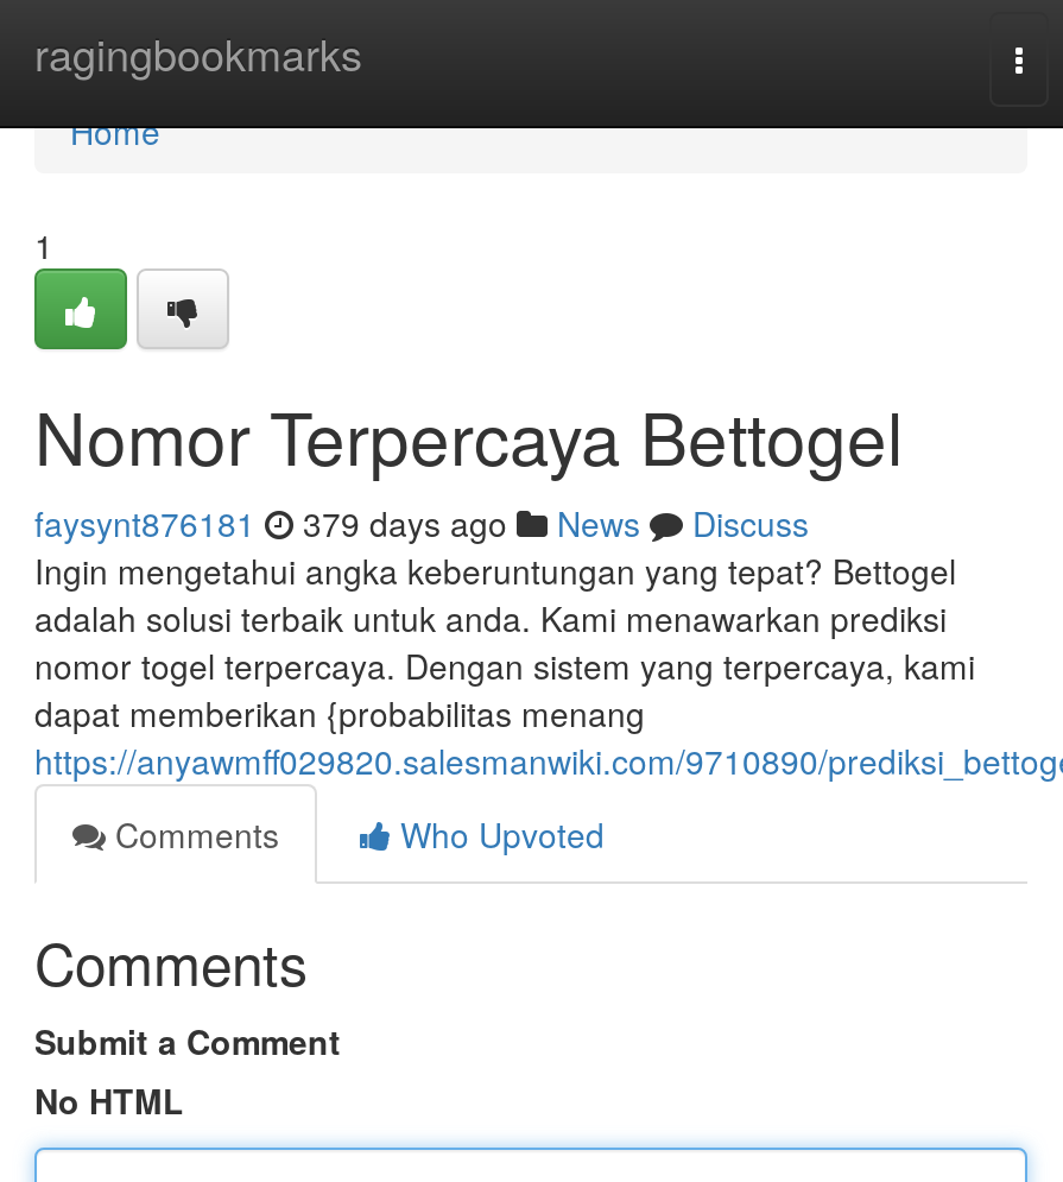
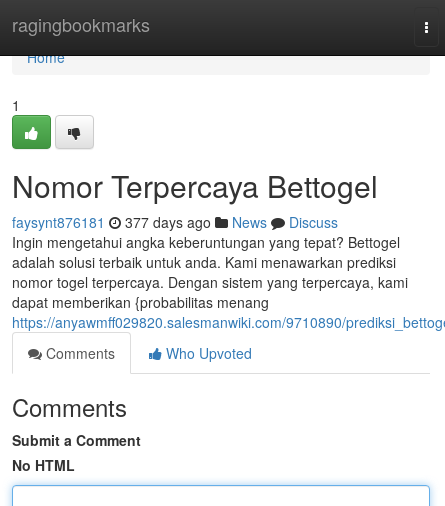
- faysynt876181 379 days ago News Discuss
+ faysynt876181 377 days ago News Discuss
